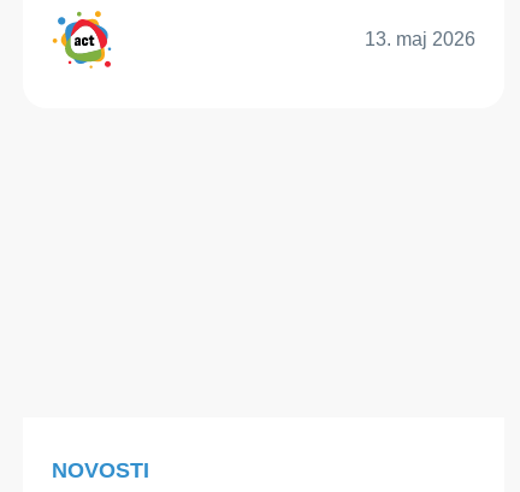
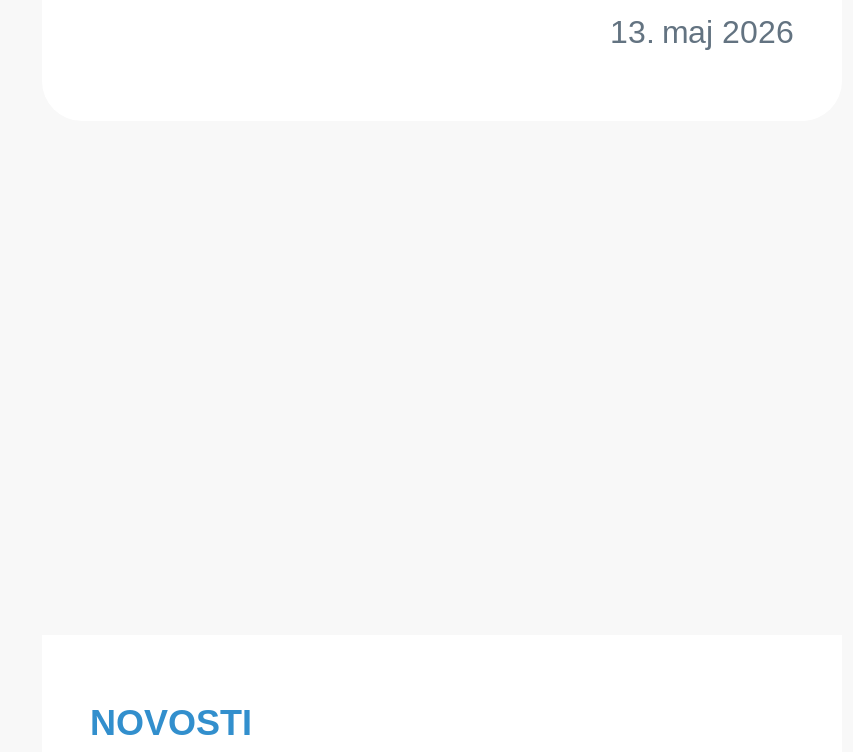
- [image]
